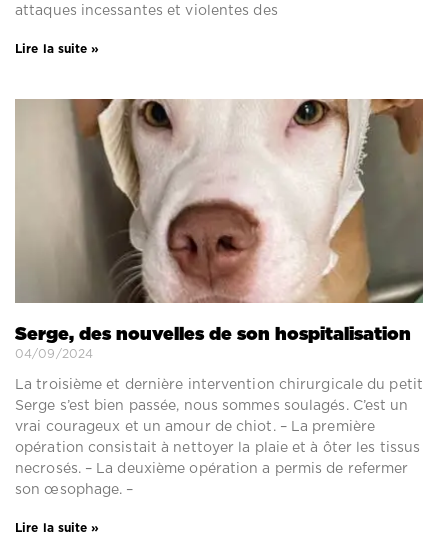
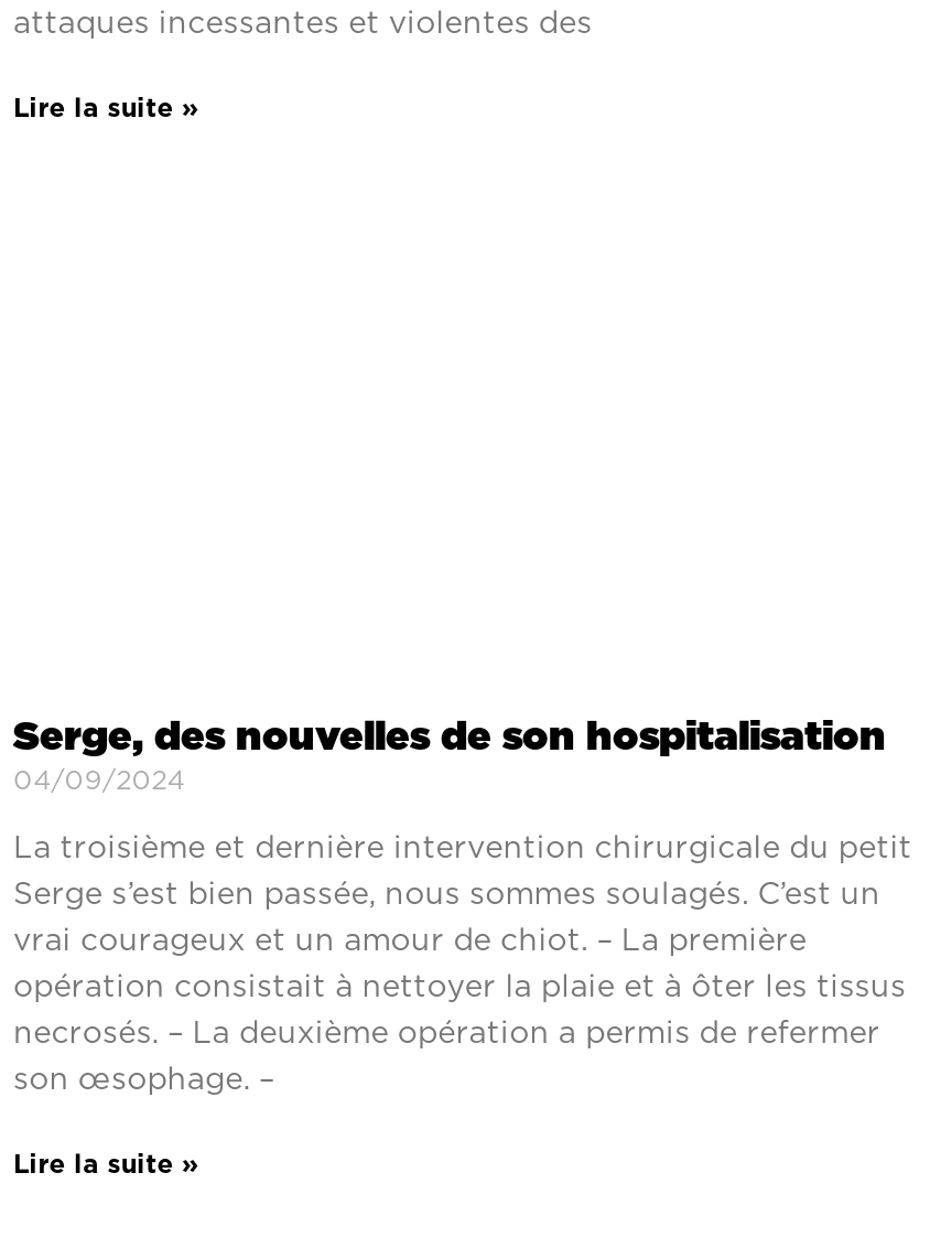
- [image]
